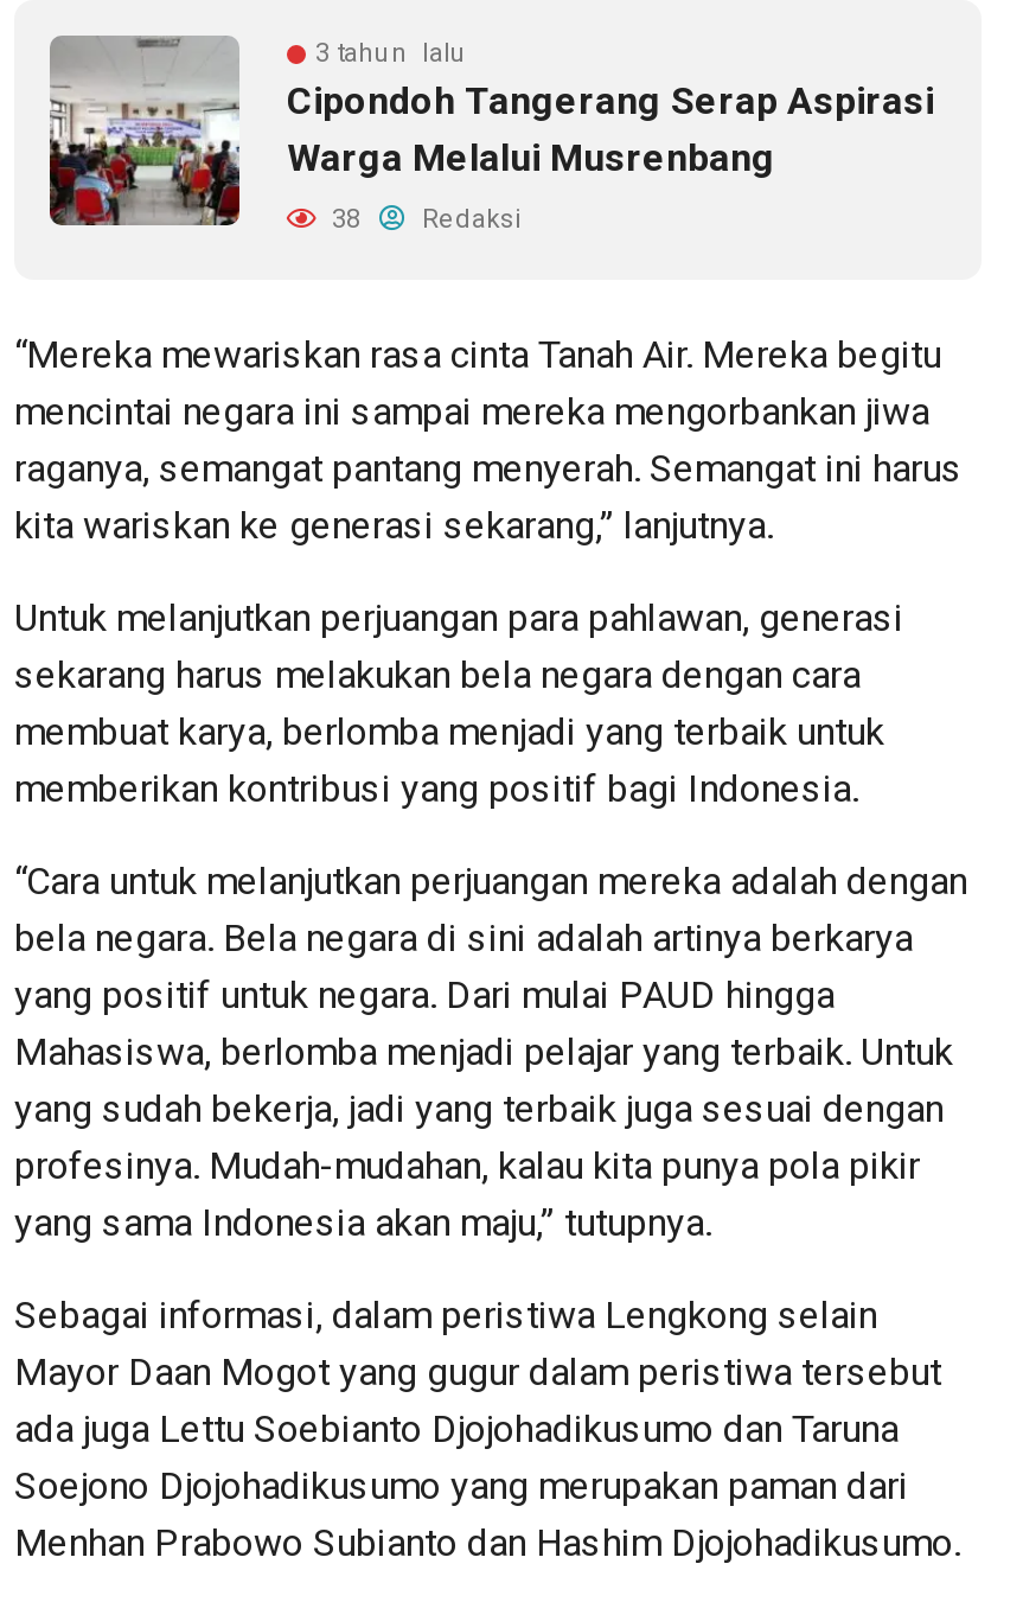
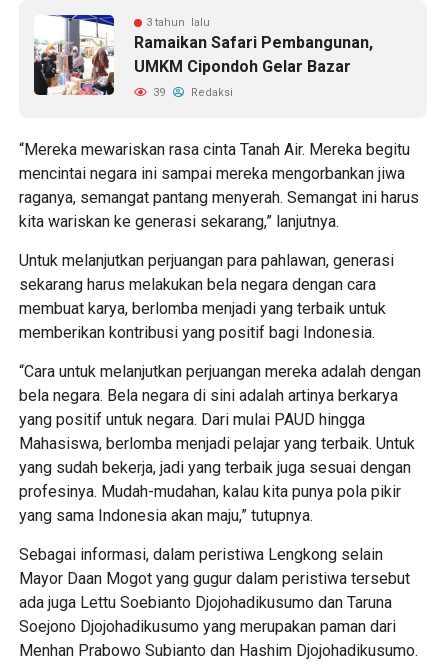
- [image]
- Cipondoh Tangerang Serap Aspirasi
- Warga Melalui Musrenbang
+ [image]
+ Ramaikan Safari Pembangunan,
+ UMKM Cipondoh Gelar Bazar

- 38 Redaksi
+ 39 Redaksi
